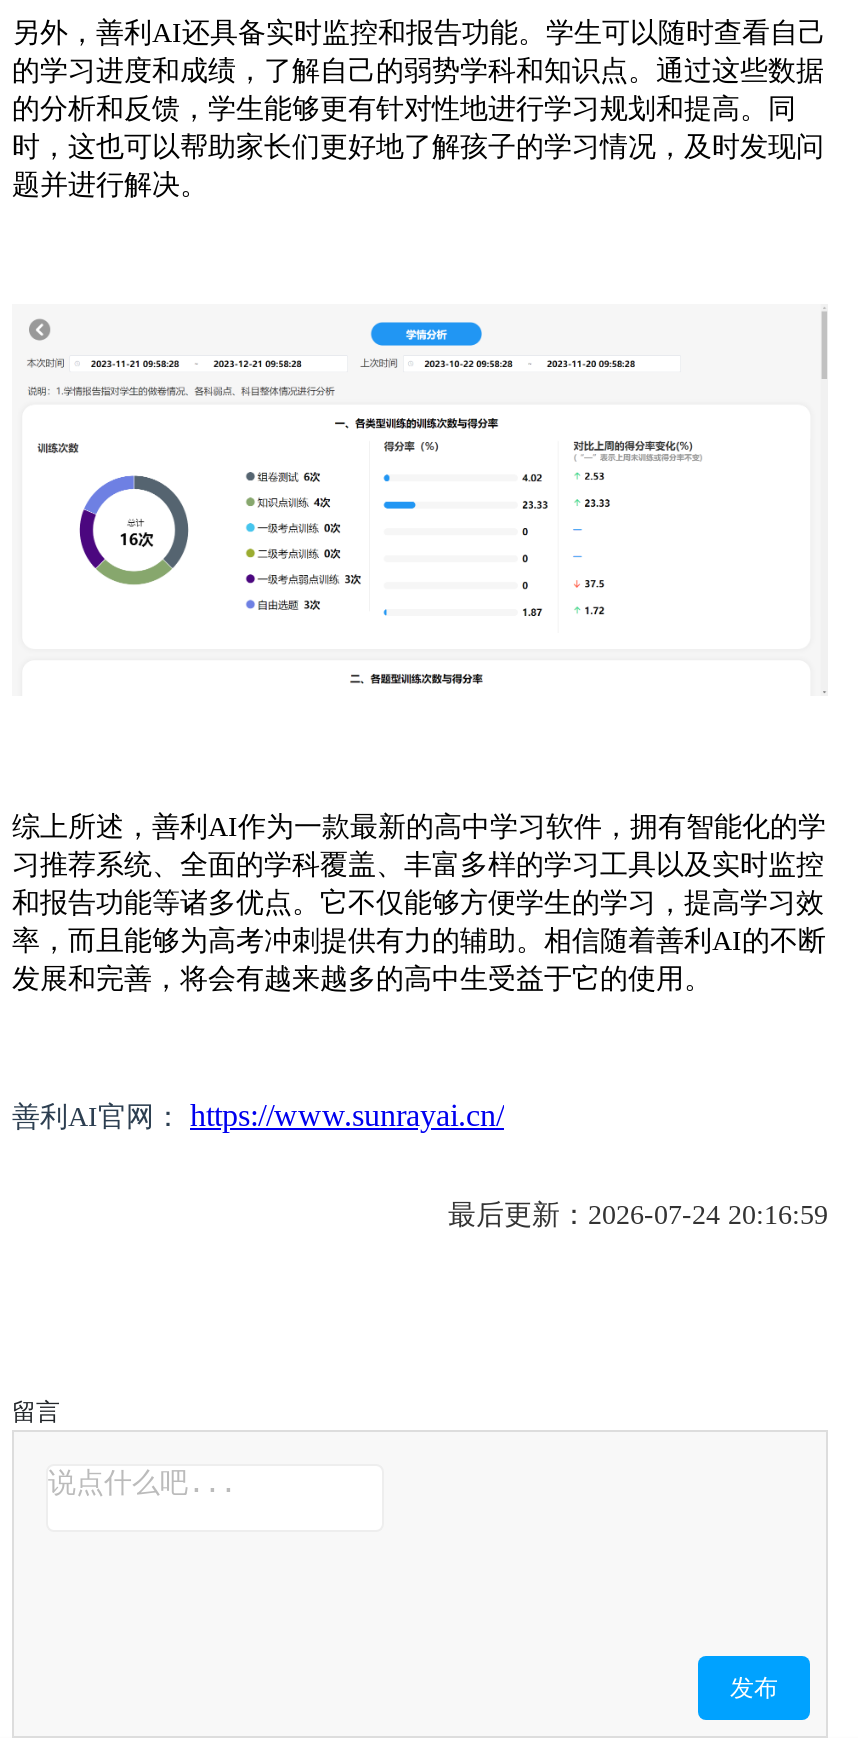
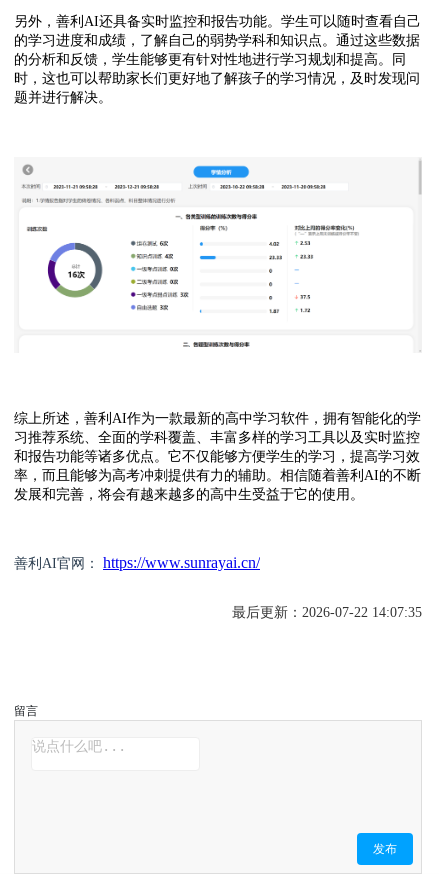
- 最后更新：2026-07-24 20:16:59
+ 最后更新：2026-07-22 14:07:35
